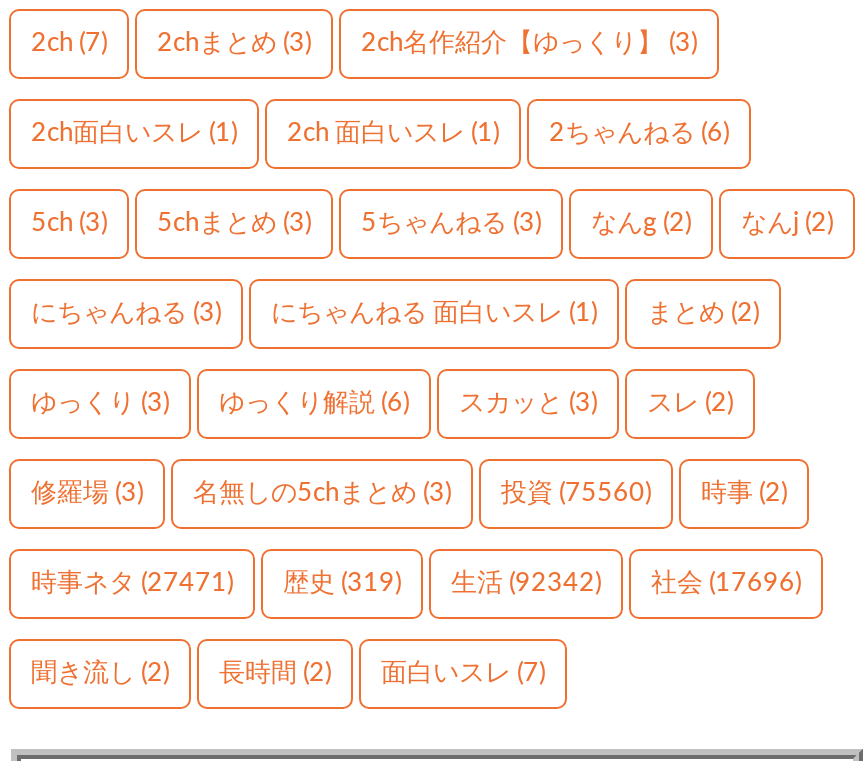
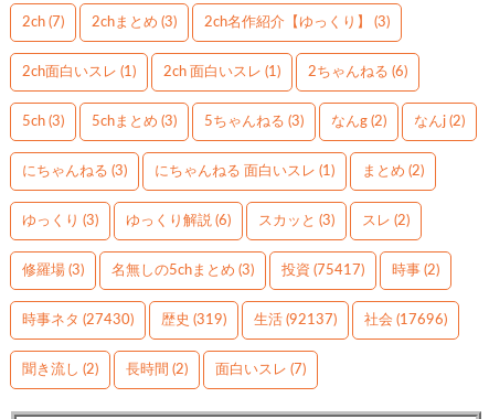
- 投資(75560)
+ 投資(75417)

- 時事ネタ(27471)
+ 時事ネタ(27430)

- 生活(92342)
+ 生活(92137)
